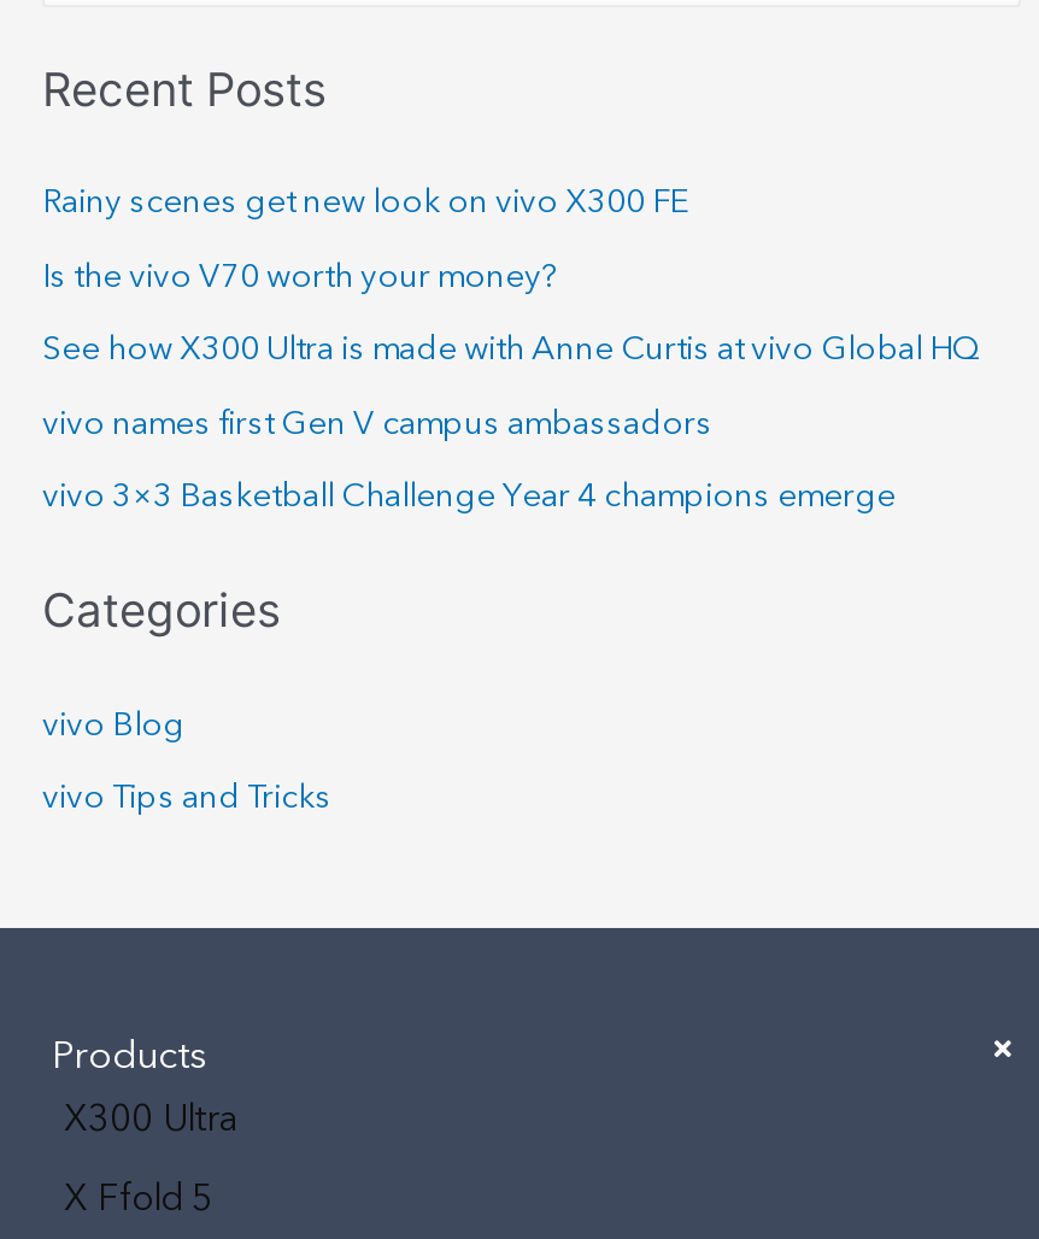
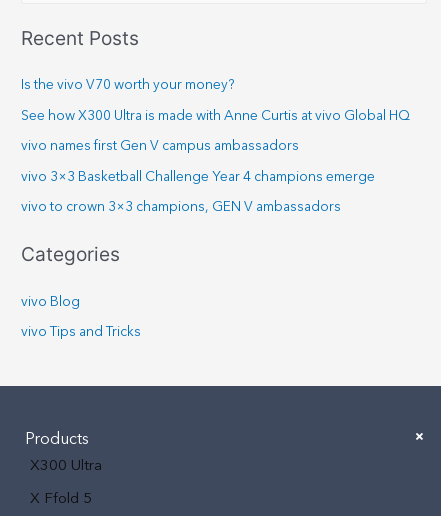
- Rainy scenes get new look on vivo X300 FE

moved up: Is the vivo V70 worth your money? | See how X300 Ultra is made with Anne Curtis at vivo Global HQ | vivo names first Gen V campus ambassadors | vivo 3×3 Basketball Challenge Year 4 champions emerge

+ vivo to crown 3×3 champions, GEN V ambassadors
